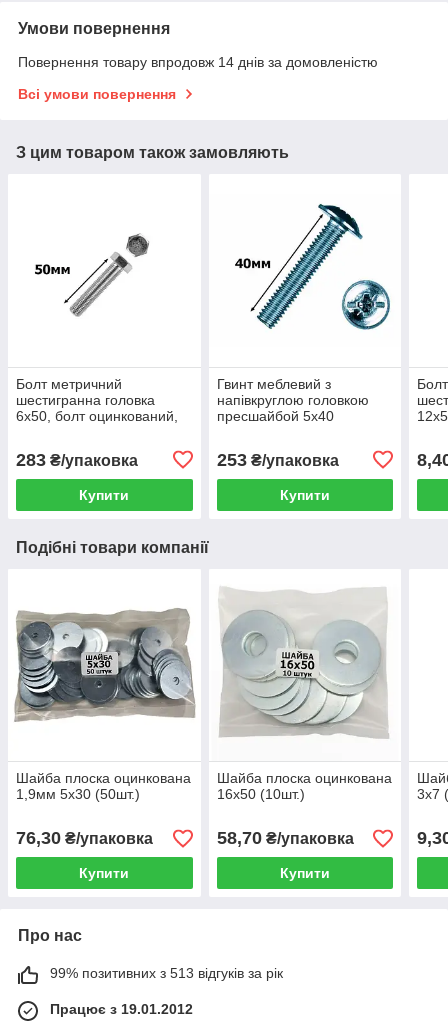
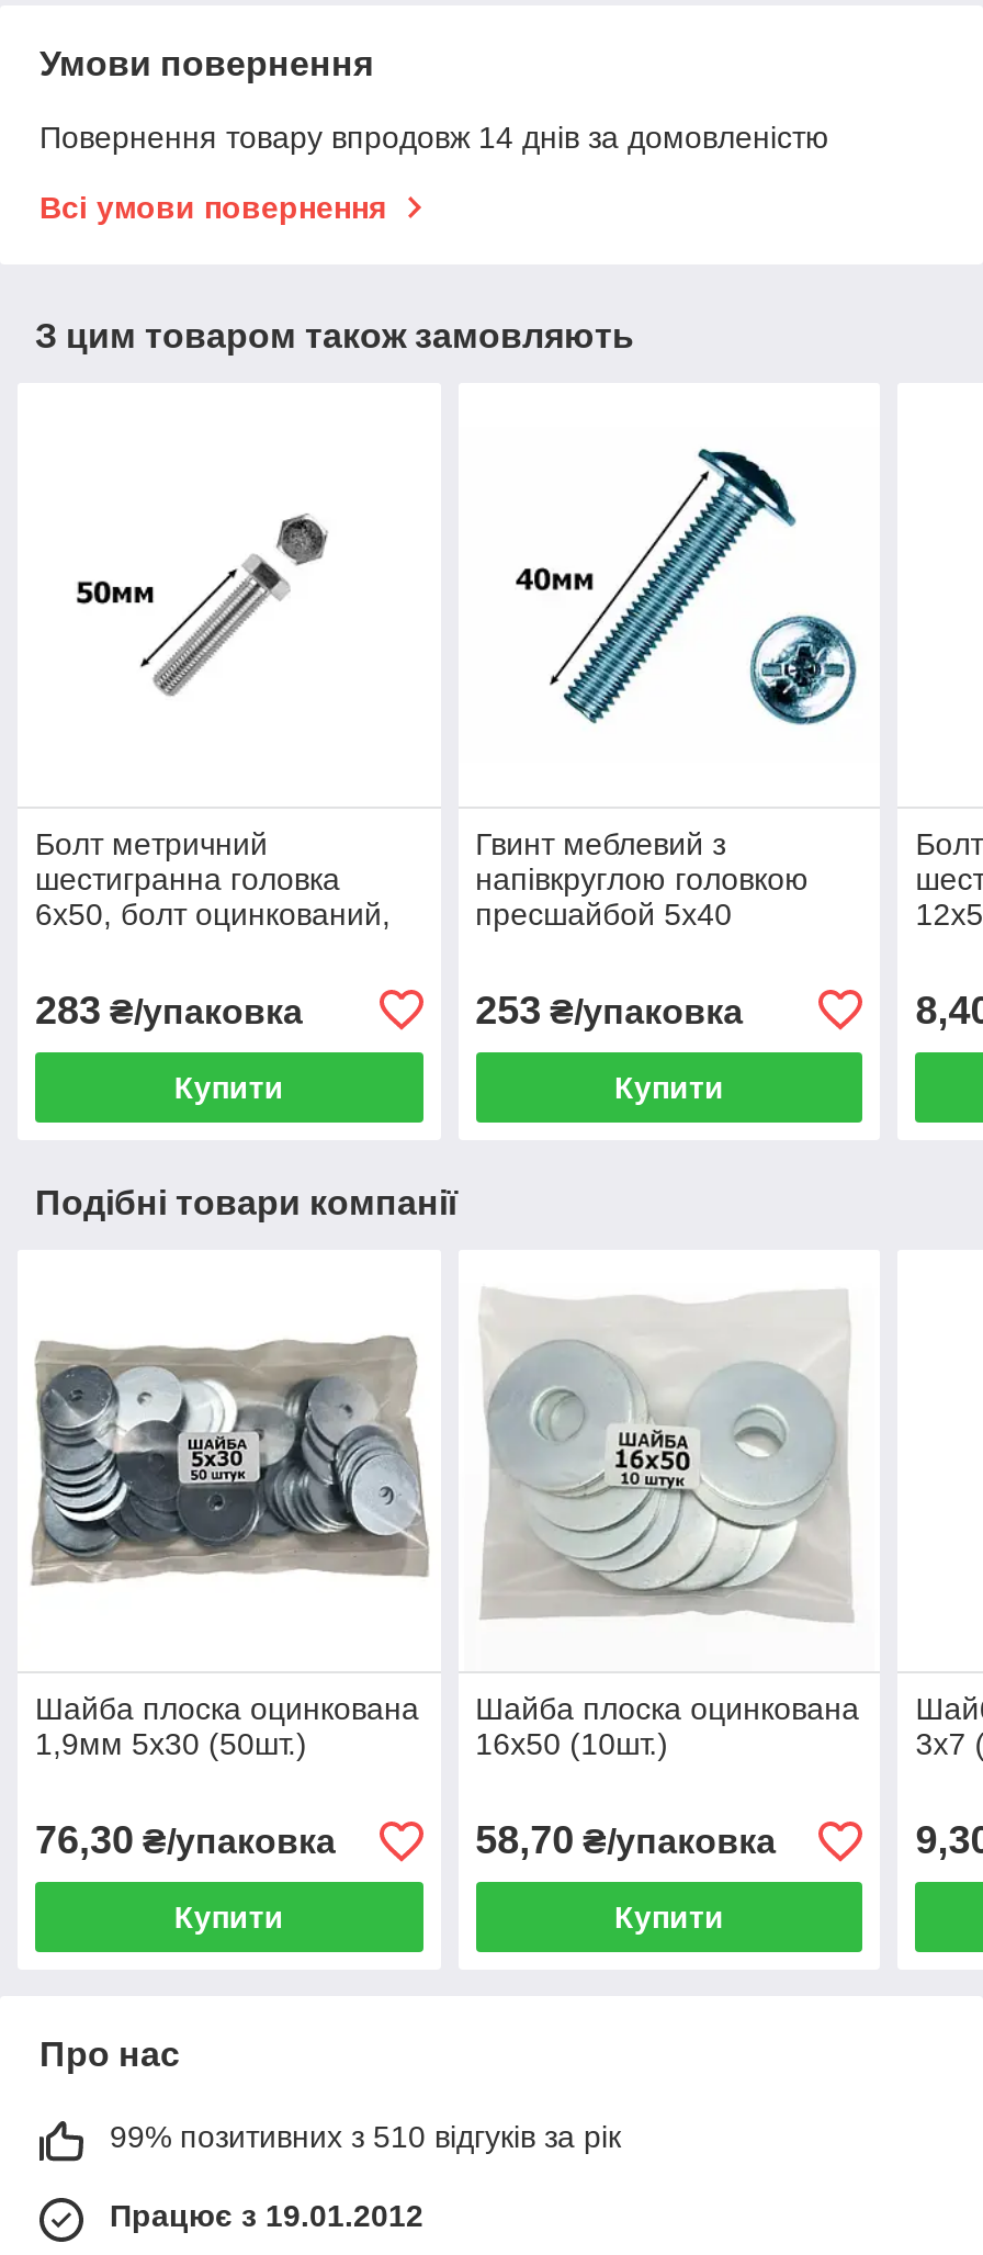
- 99% позитивних з 513 відгуків за рік
+ 99% позитивних з 510 відгуків за рік
